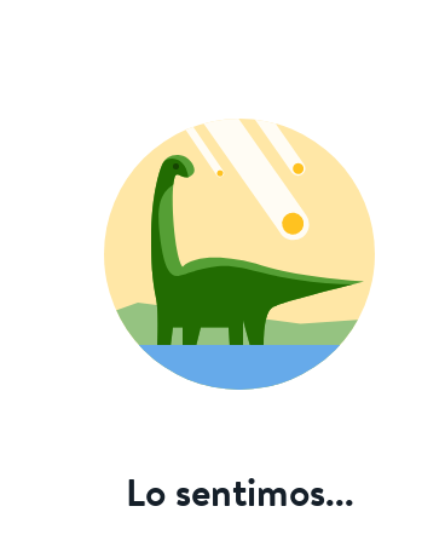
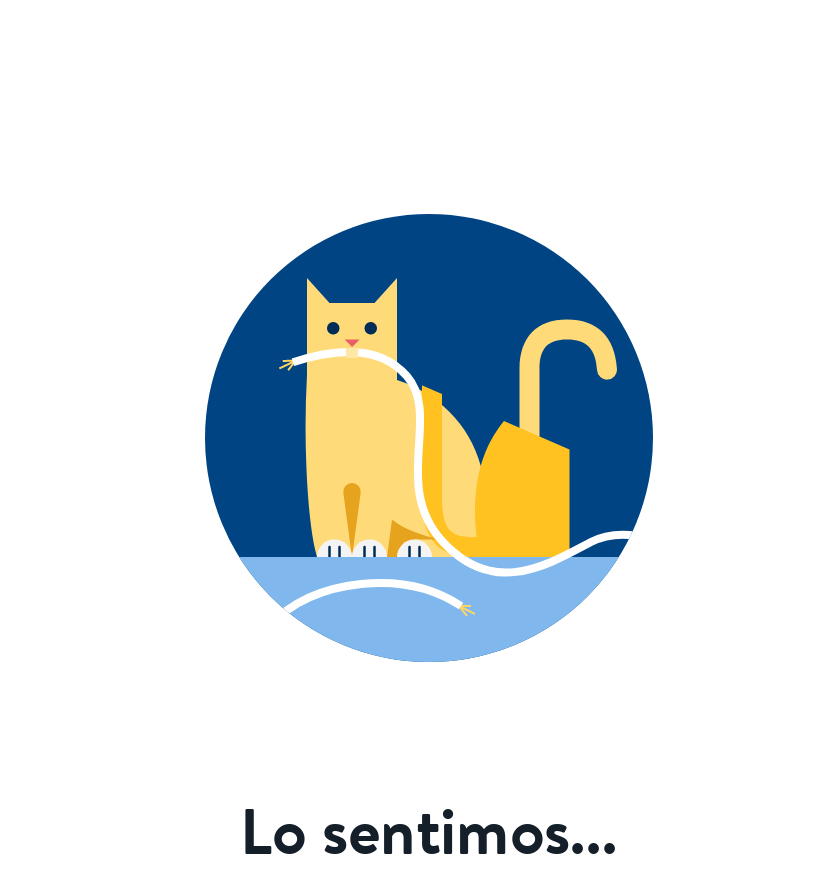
- [image]
+ [image]
